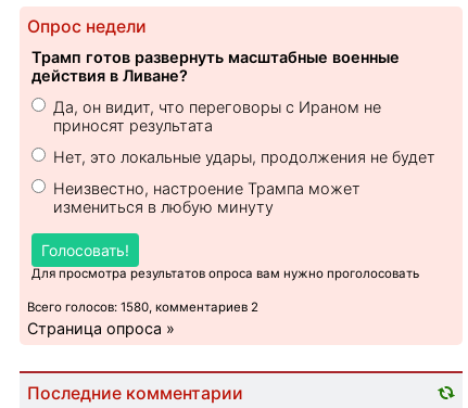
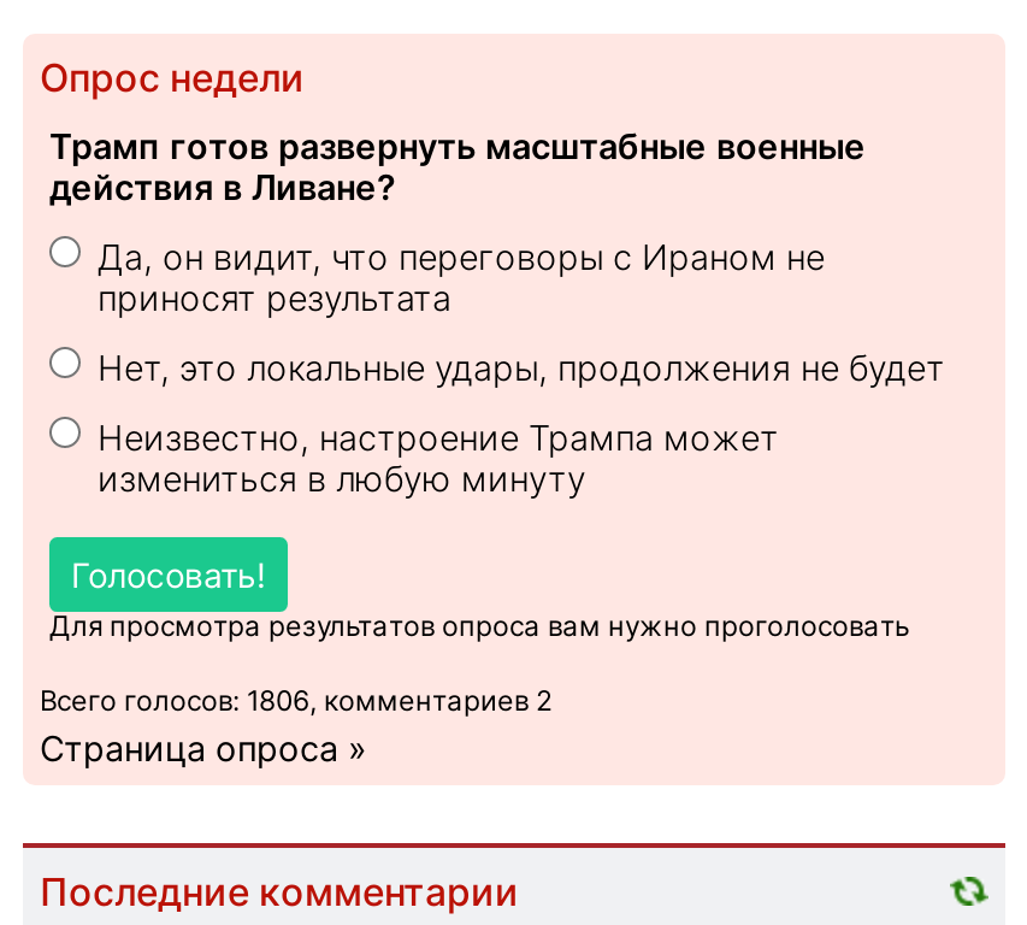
- Всего голосов: 1580, комментариев 2
+ Всего голосов: 1806, комментариев 2
